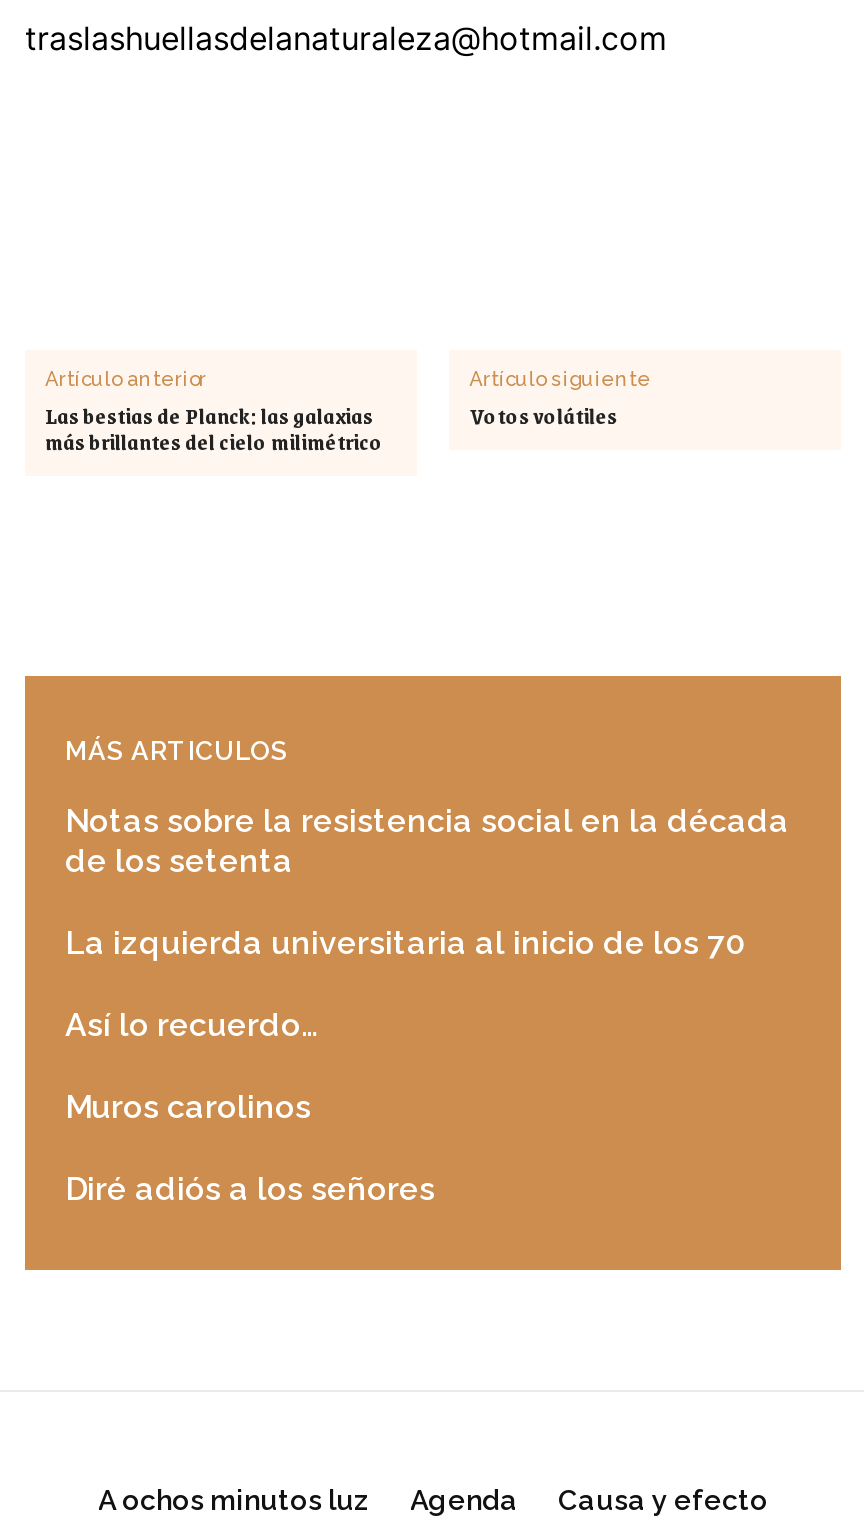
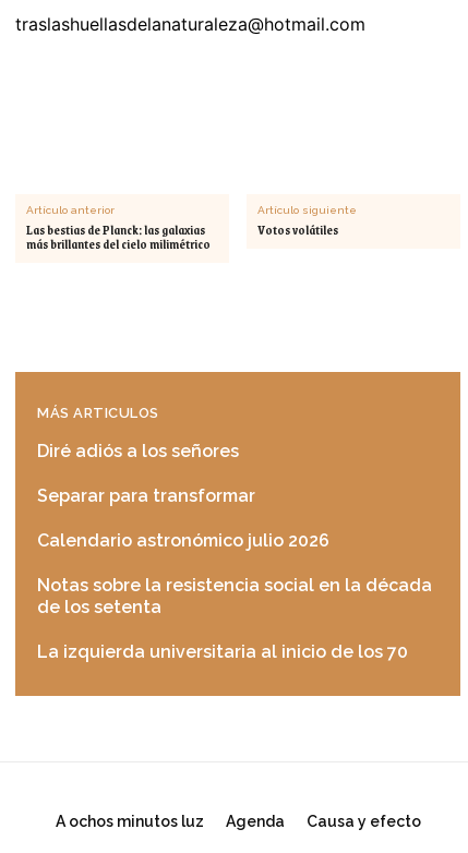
+ Separar para transformar
+ Calendario astronómico julio 2026

moved down: Notas sobre la resistencia social en la década | de los setenta | La izquierda universitaria al inicio de los 70

- Así lo recuerdo…
- Muros carolinos

moved up: Diré adiós a los señores
